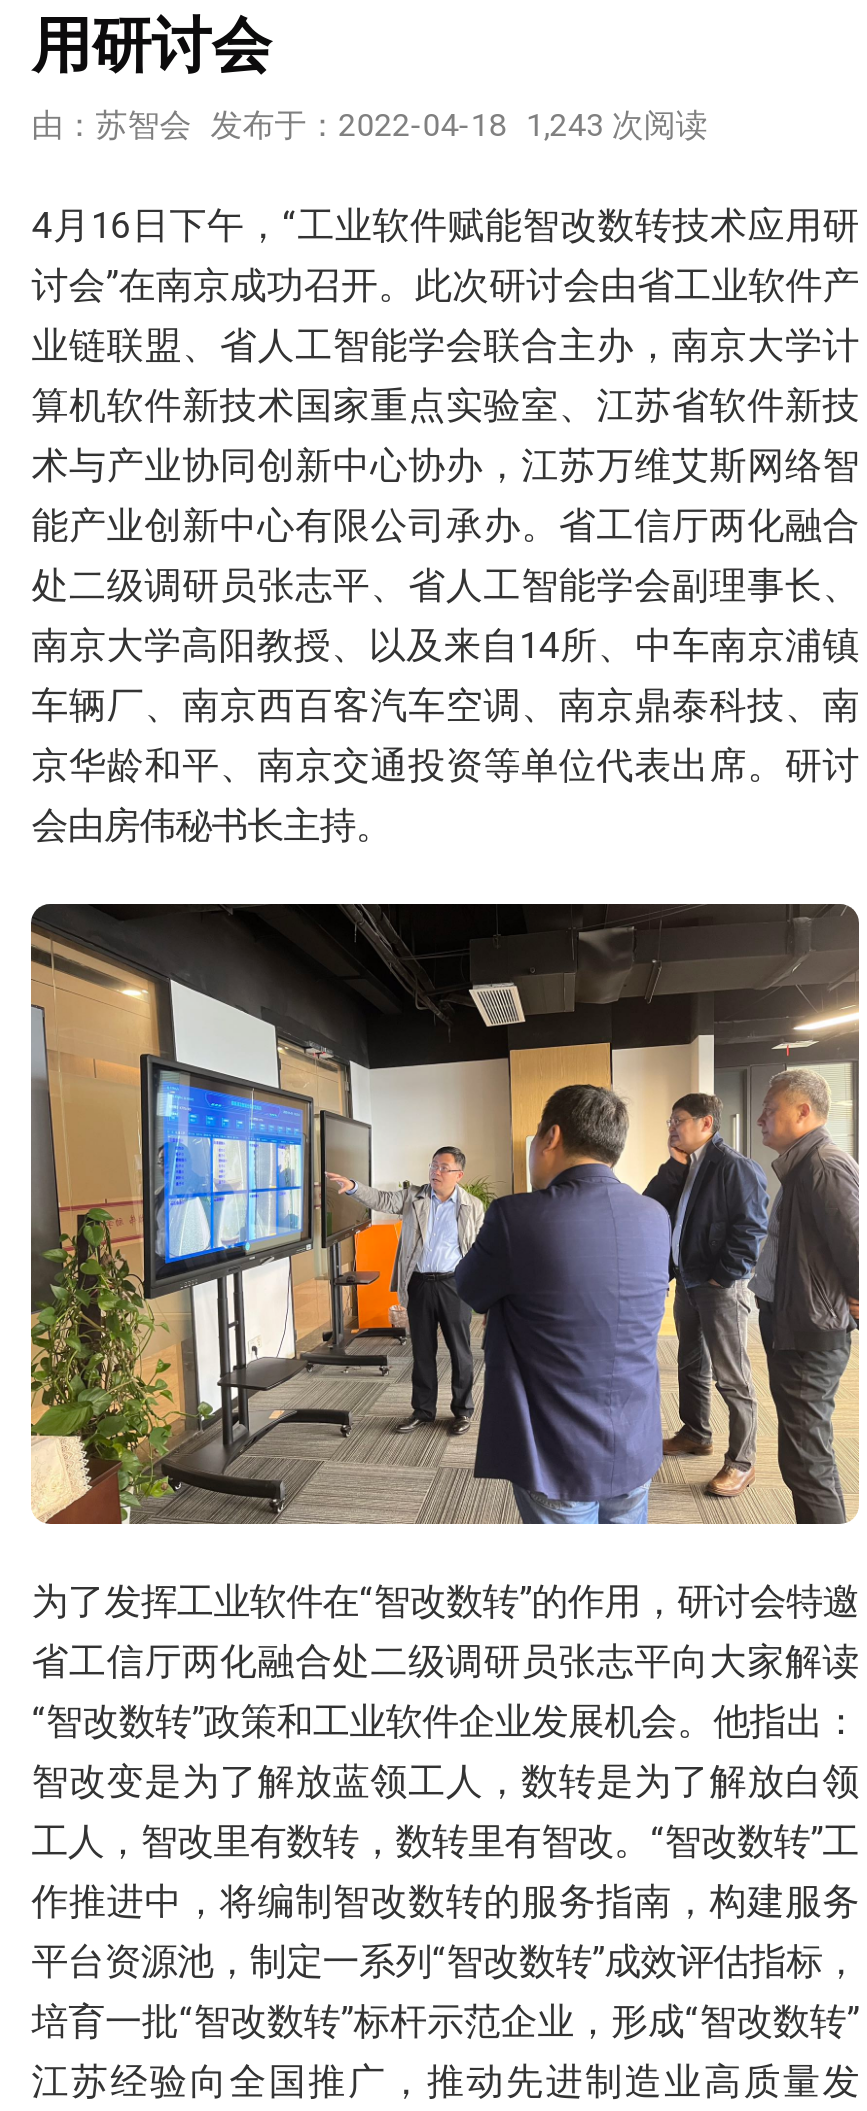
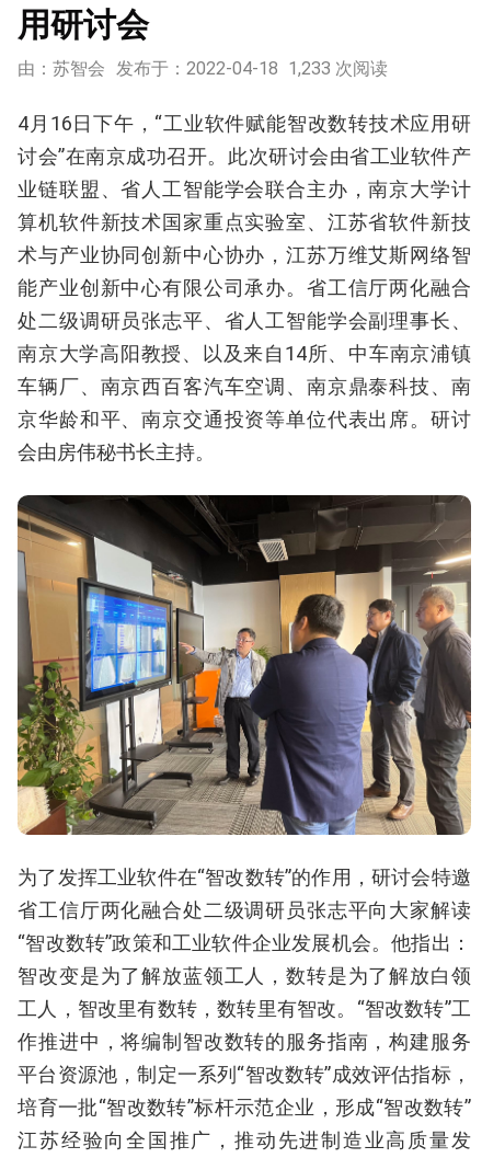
- 由：苏智会 发布于：2022-04-18 1,243 次阅读
+ 由：苏智会 发布于：2022-04-18 1,233 次阅读
